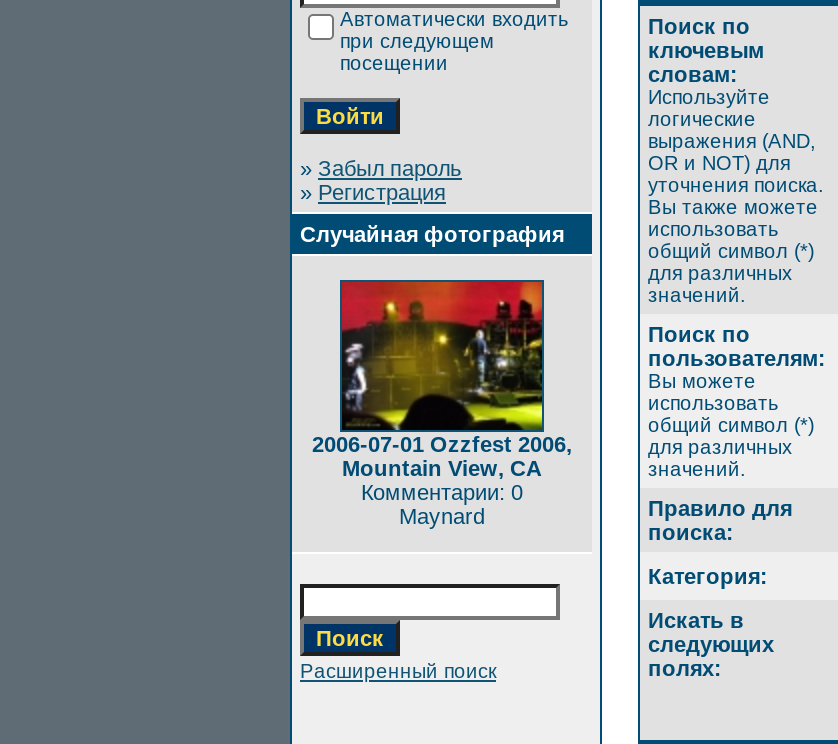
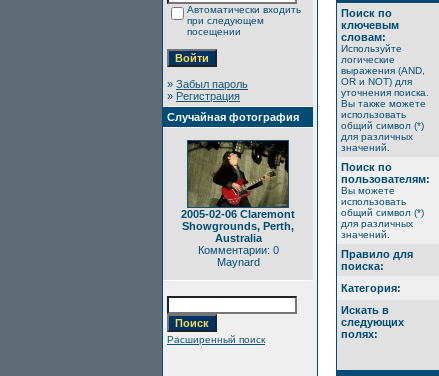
- [image]
- 2006-07-01 Ozzfest 2006,
- Mountain View, CA
+ [image]
+ 2005-02-06 Claremont
+ Showgrounds, Perth,
+ Australia
